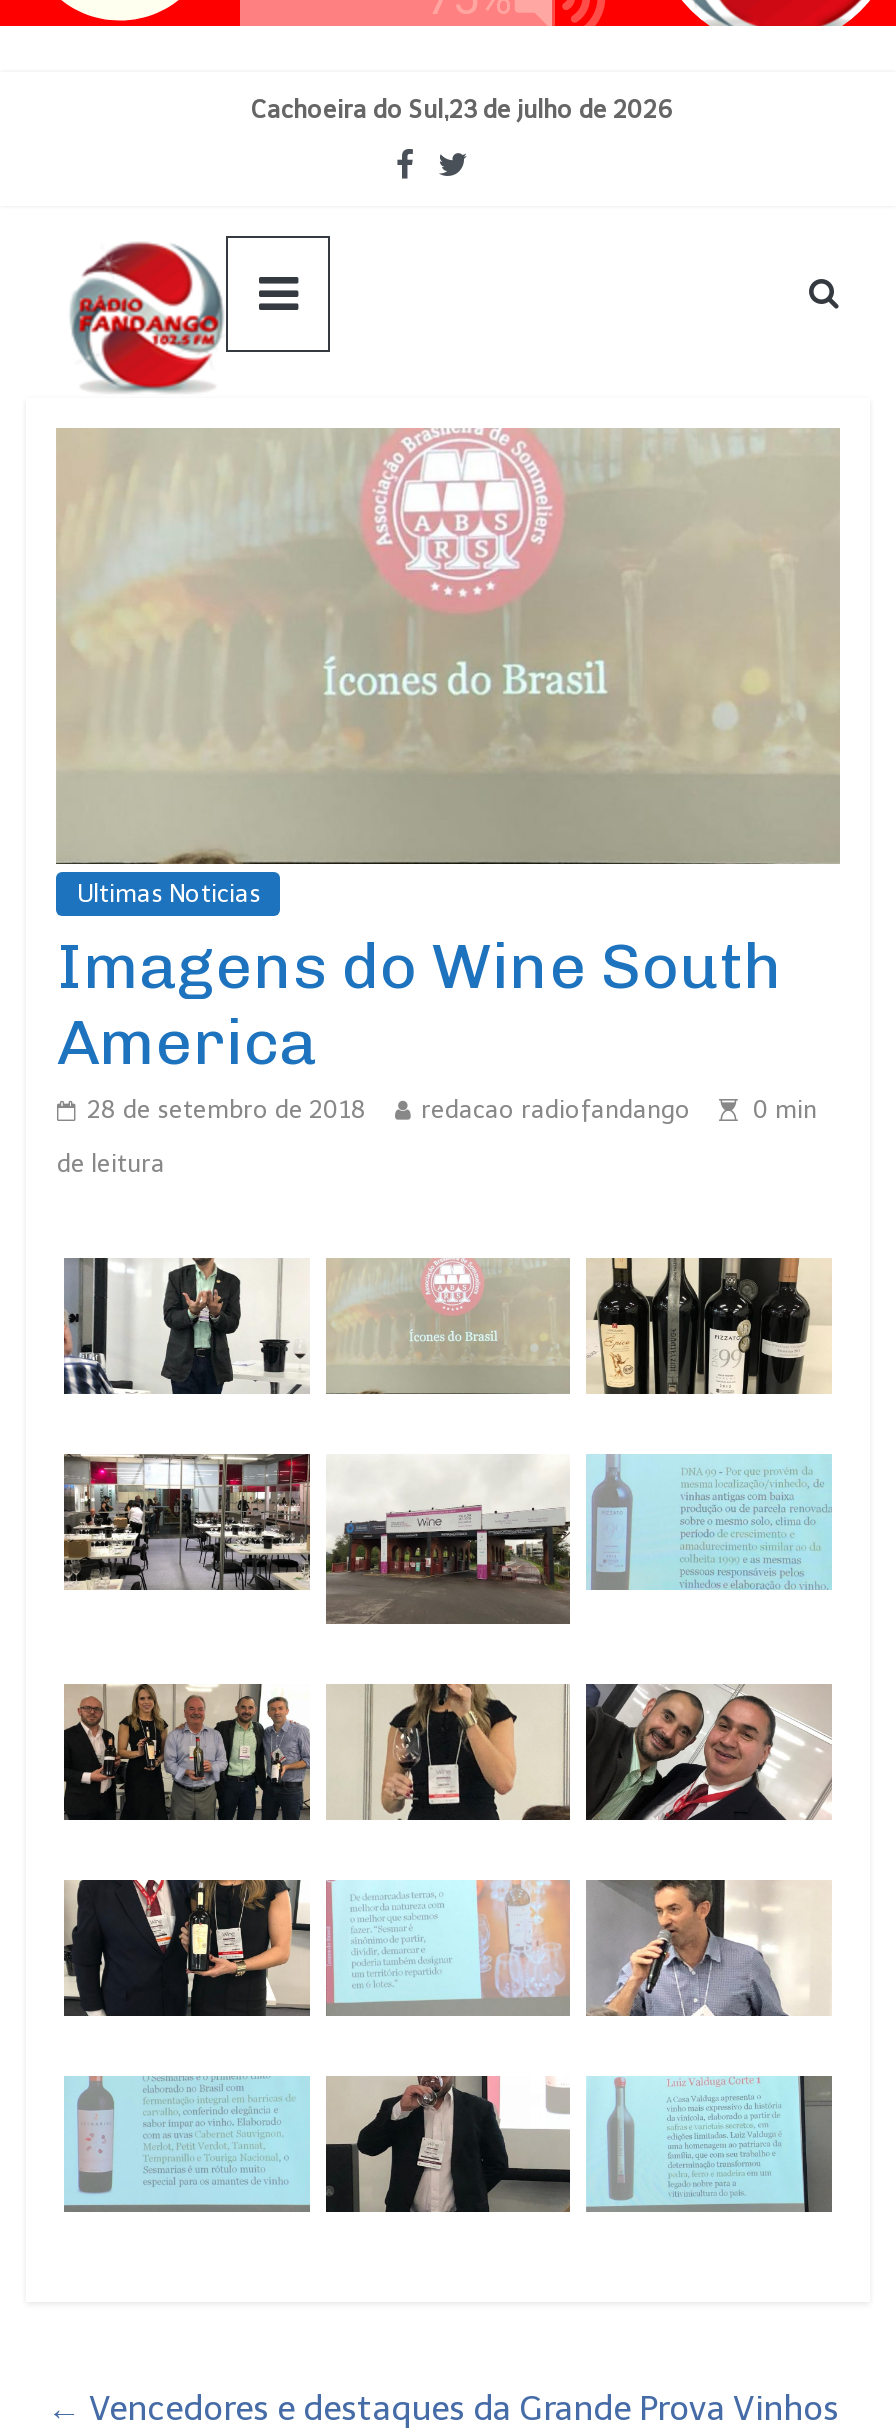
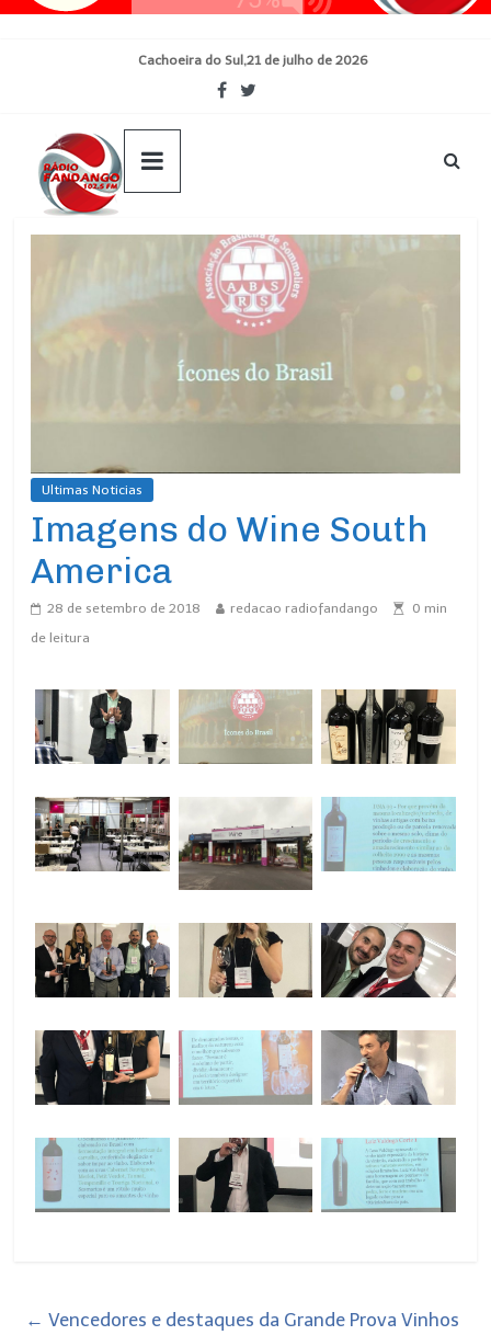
- Cachoeira do Sul,23 de julho de 2026
+ Cachoeira do Sul,21 de julho de 2026
